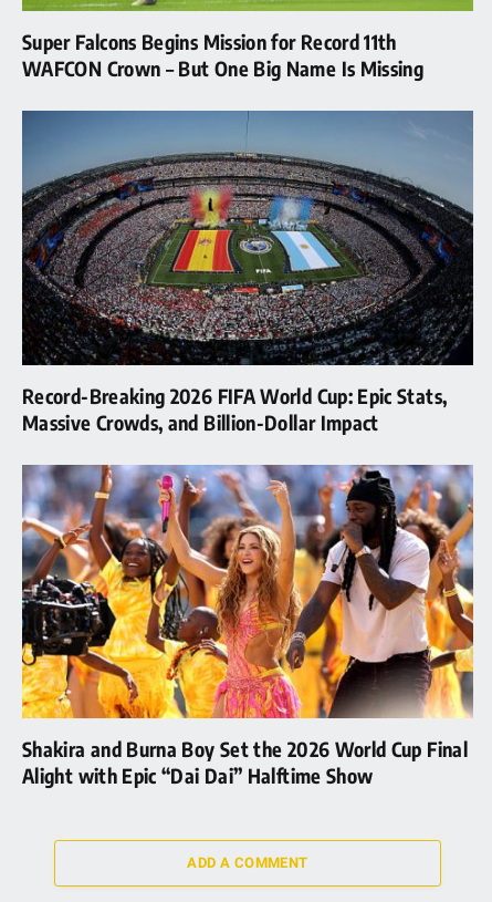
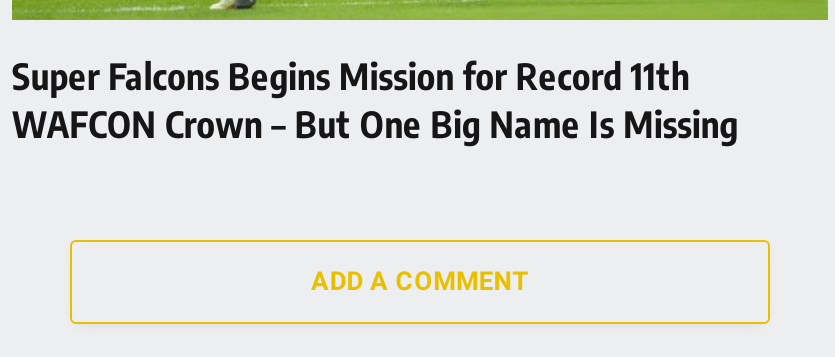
- [image]
- Record-Breaking 2026 FIFA World Cup: Epic Stats,
- Massive Crowds, and Billion-Dollar Impact

- [image]
- Shakira and Burna Boy Set the 2026 World Cup Final
- Alight with Epic “Dai Dai” Halftime Show
